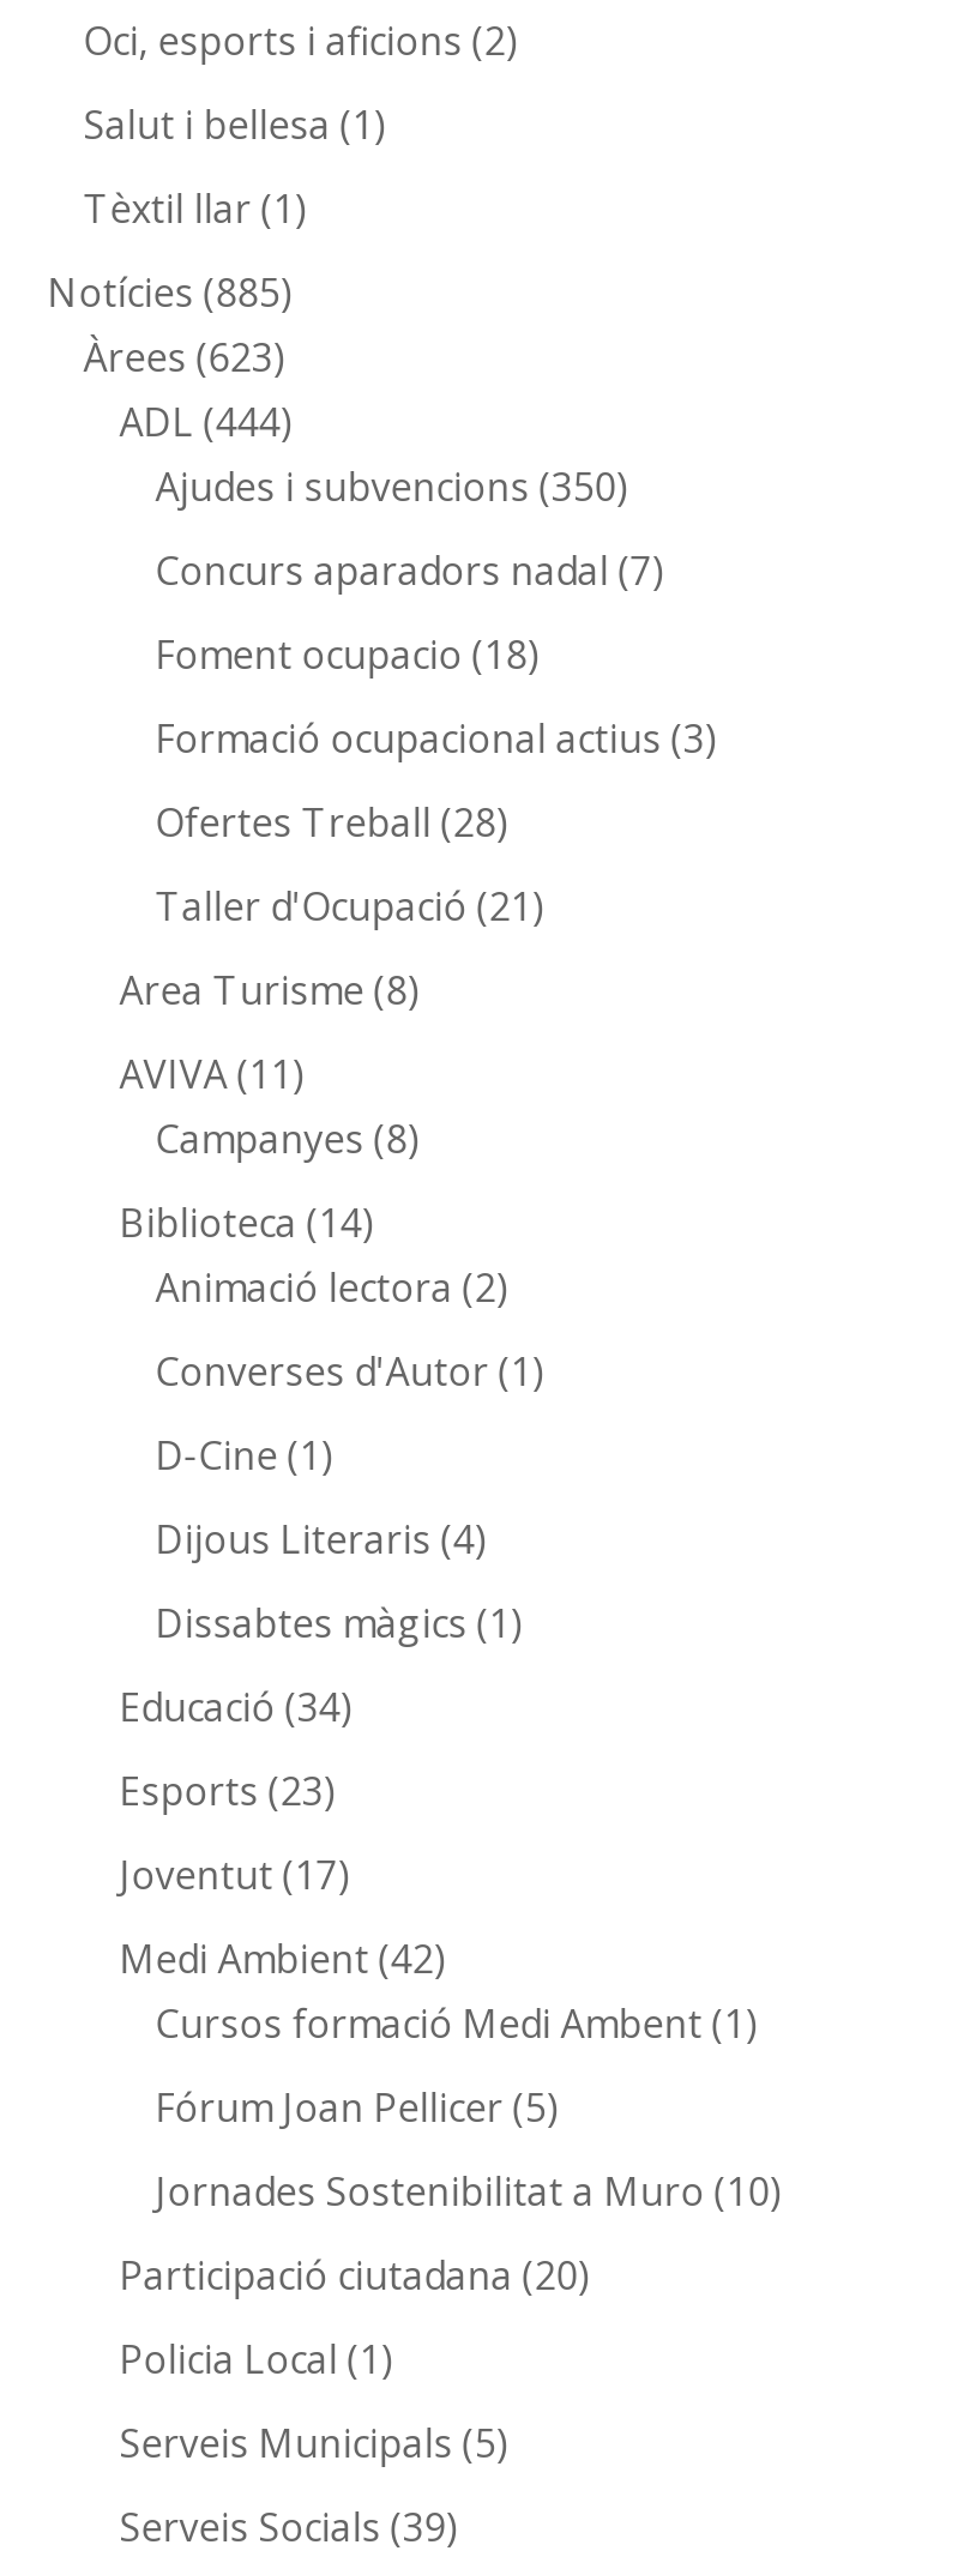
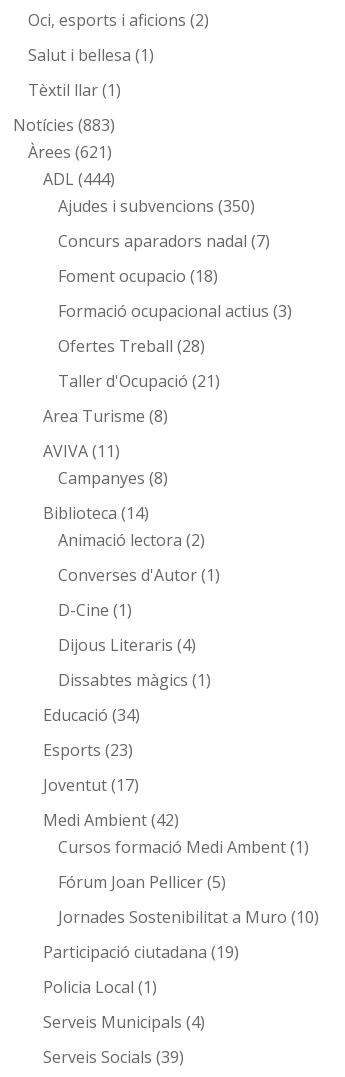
- Notícies (885)
+ Notícies (883)

- Àrees (623)
+ Àrees (621)

- Participació ciutadana (20)
+ Participació ciutadana (19)

- Serveis Municipals (5)
+ Serveis Municipals (4)
